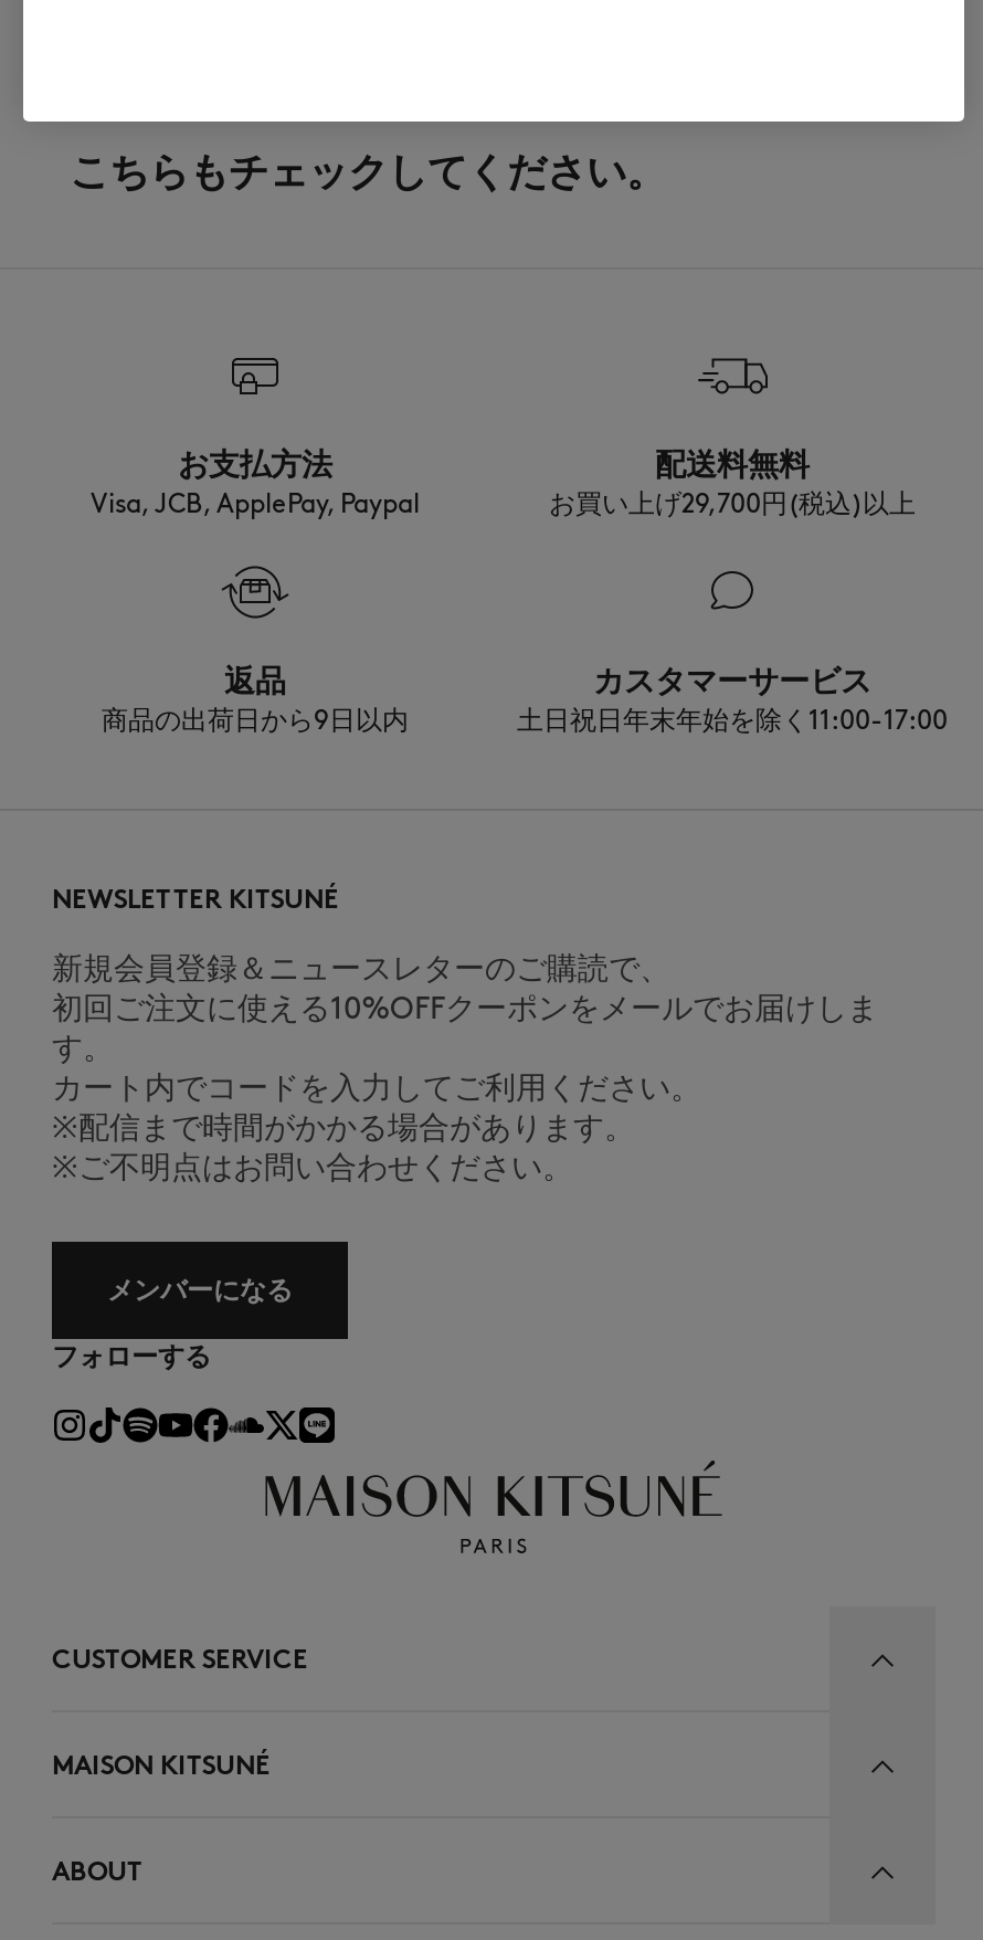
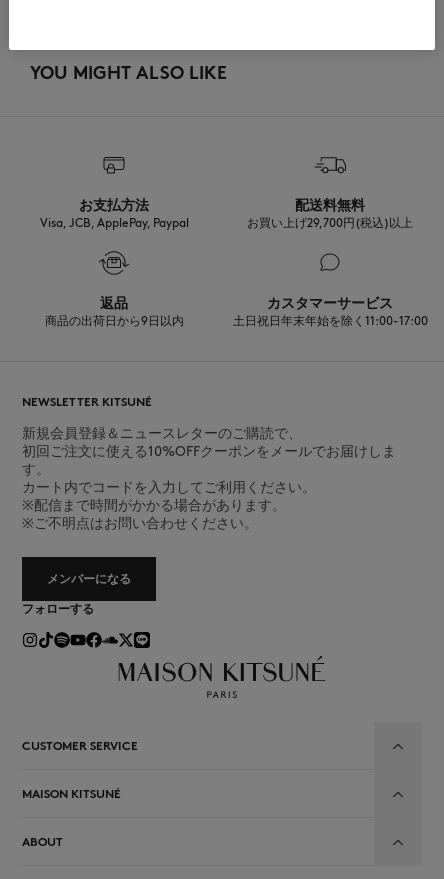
- こちらもチェックしてください。
+ YOU MIGHT ALSO LIKE
